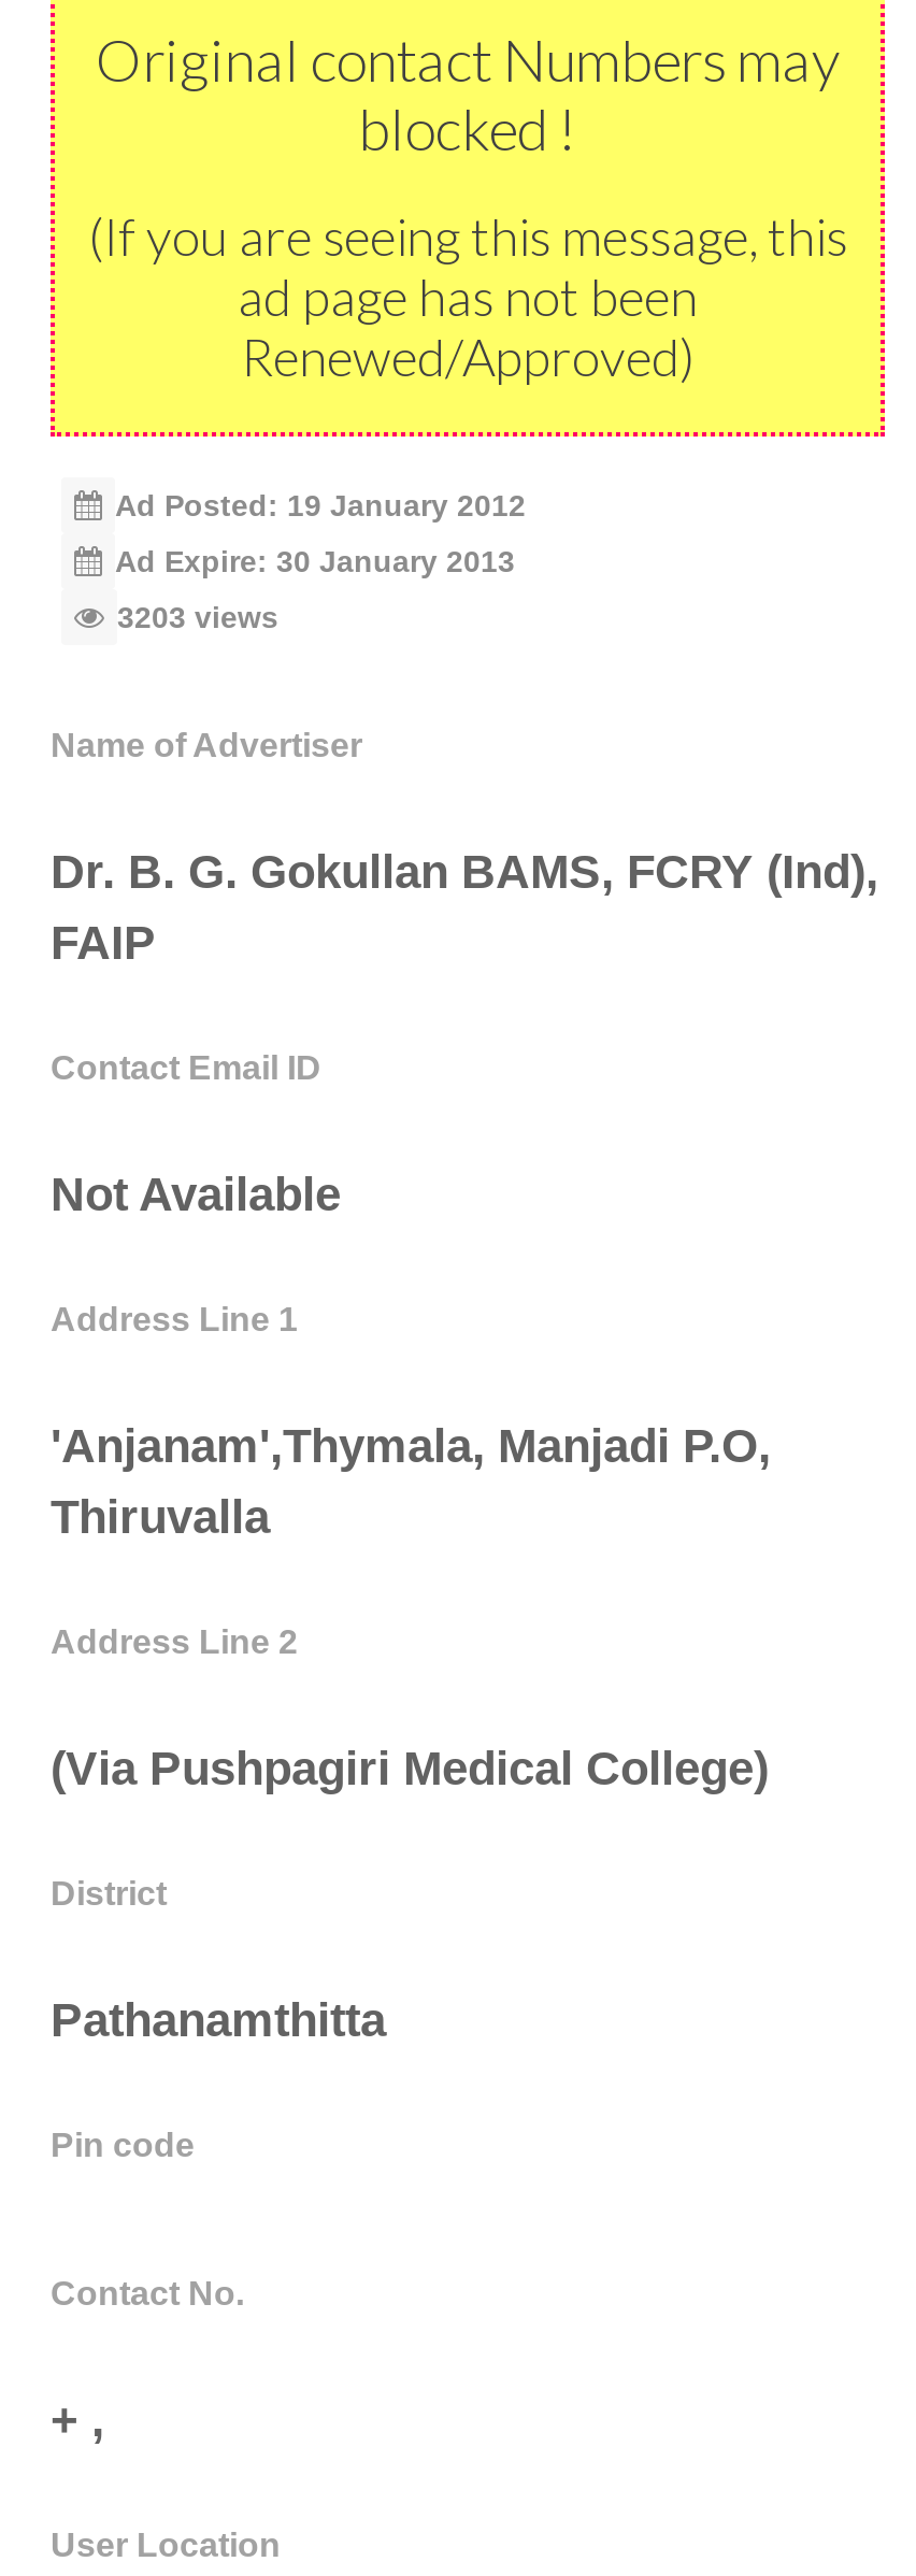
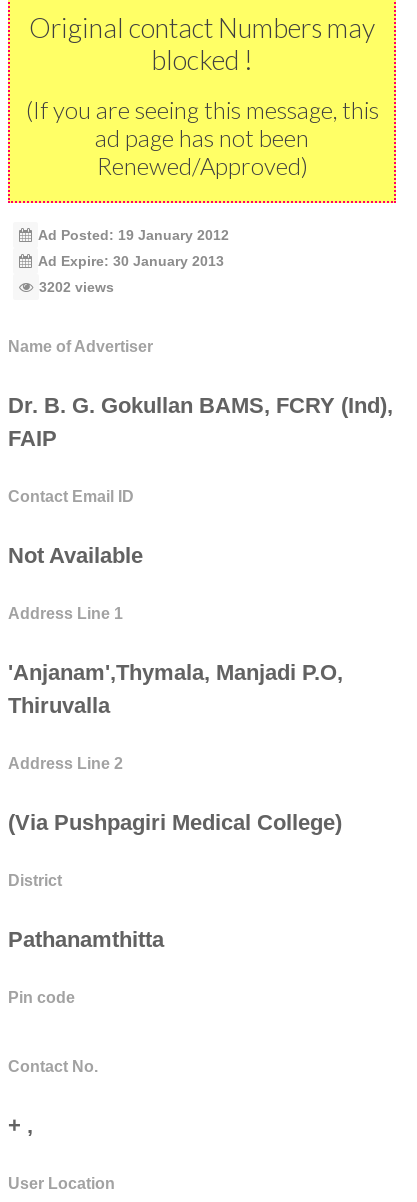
- 3203 views
+ 3202 views
